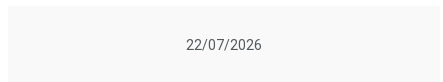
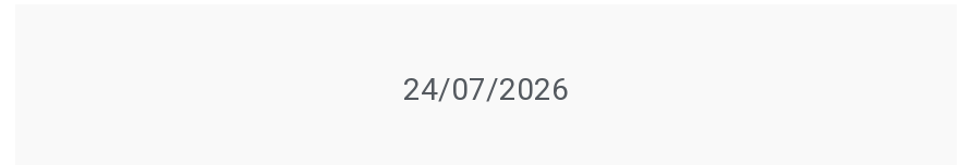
- 22/07/2026
+ 24/07/2026
